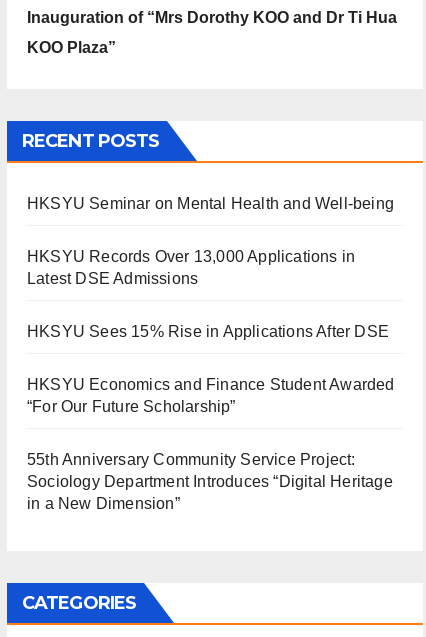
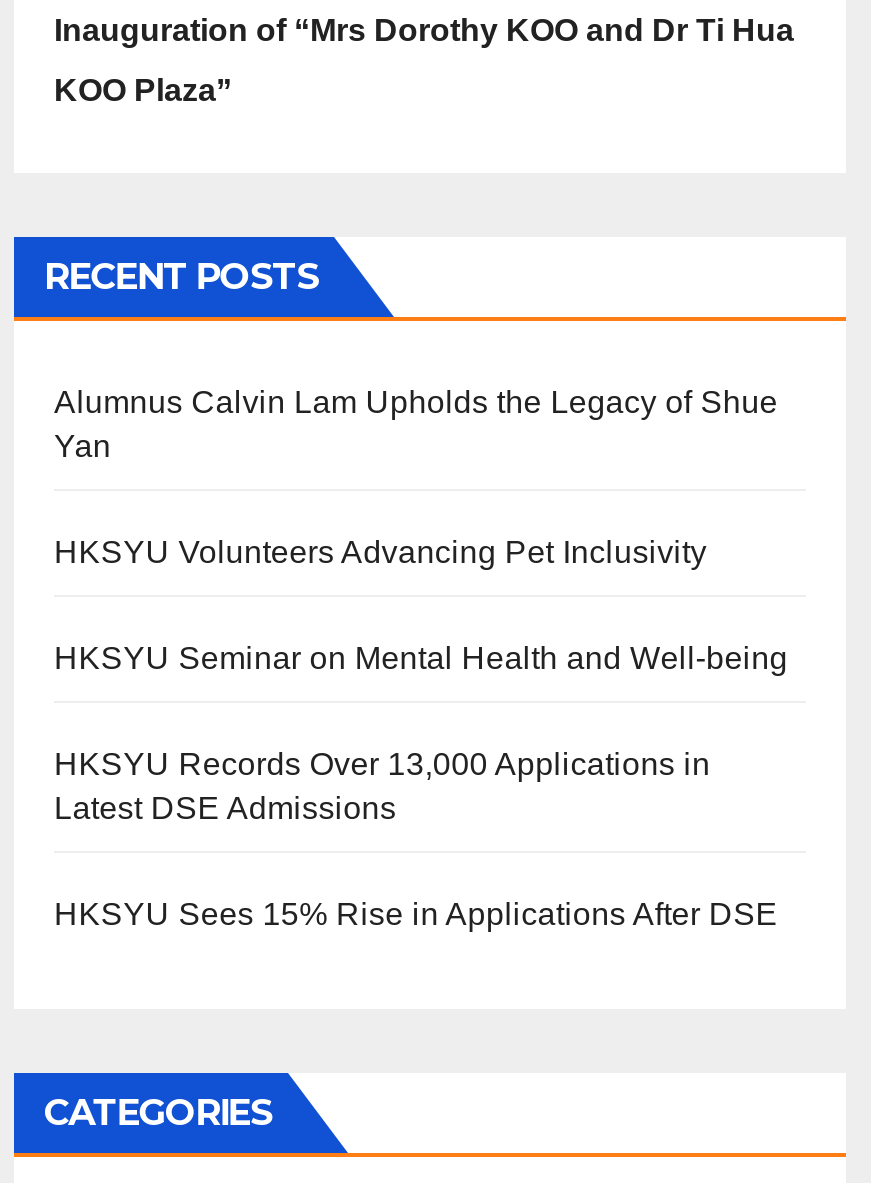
+ Alumnus Calvin Lam Upholds the Legacy of Shue
+ Yan
+ HKSYU Volunteers Advancing Pet Inclusivity

moved down: HKSYU Seminar on Mental Health and Well-being | HKSYU Records Over 13,000 Applications in | Latest DSE Admissions | HKSYU Sees 15% Rise in Applications After DSE

- HKSYU Economics and Finance Student Awarded
- “For Our Future Scholarship”
- 55th Anniversary Community Service Project:
- Sociology Department Introduces “Digital Heritage
- in a New Dimension”
